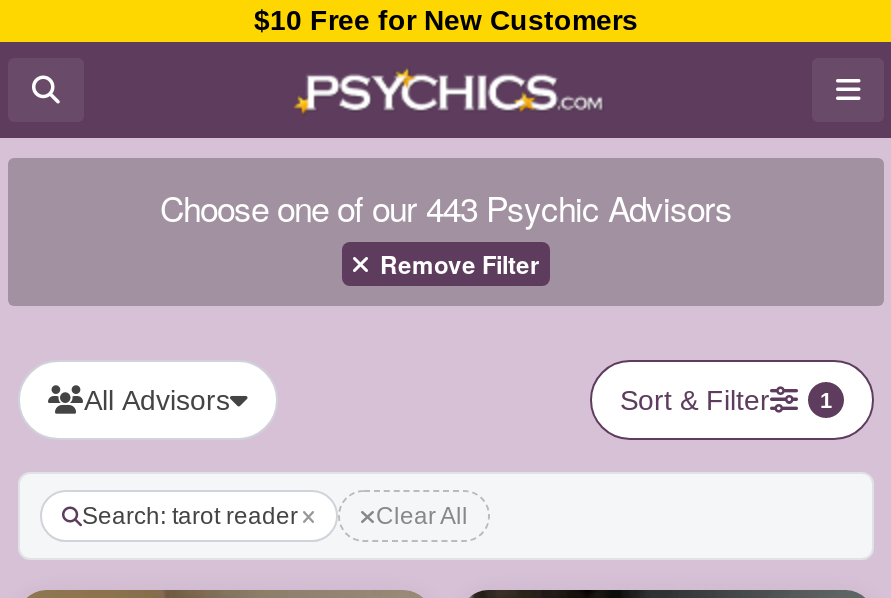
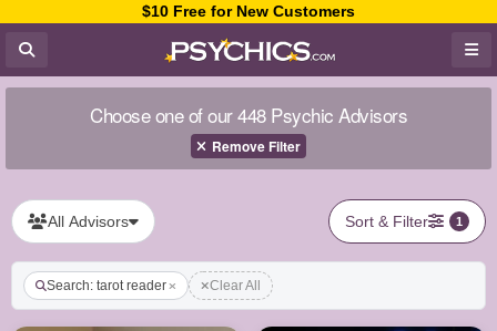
- Choose one of our 443 Psychic Advisors
+ Choose one of our 448 Psychic Advisors
